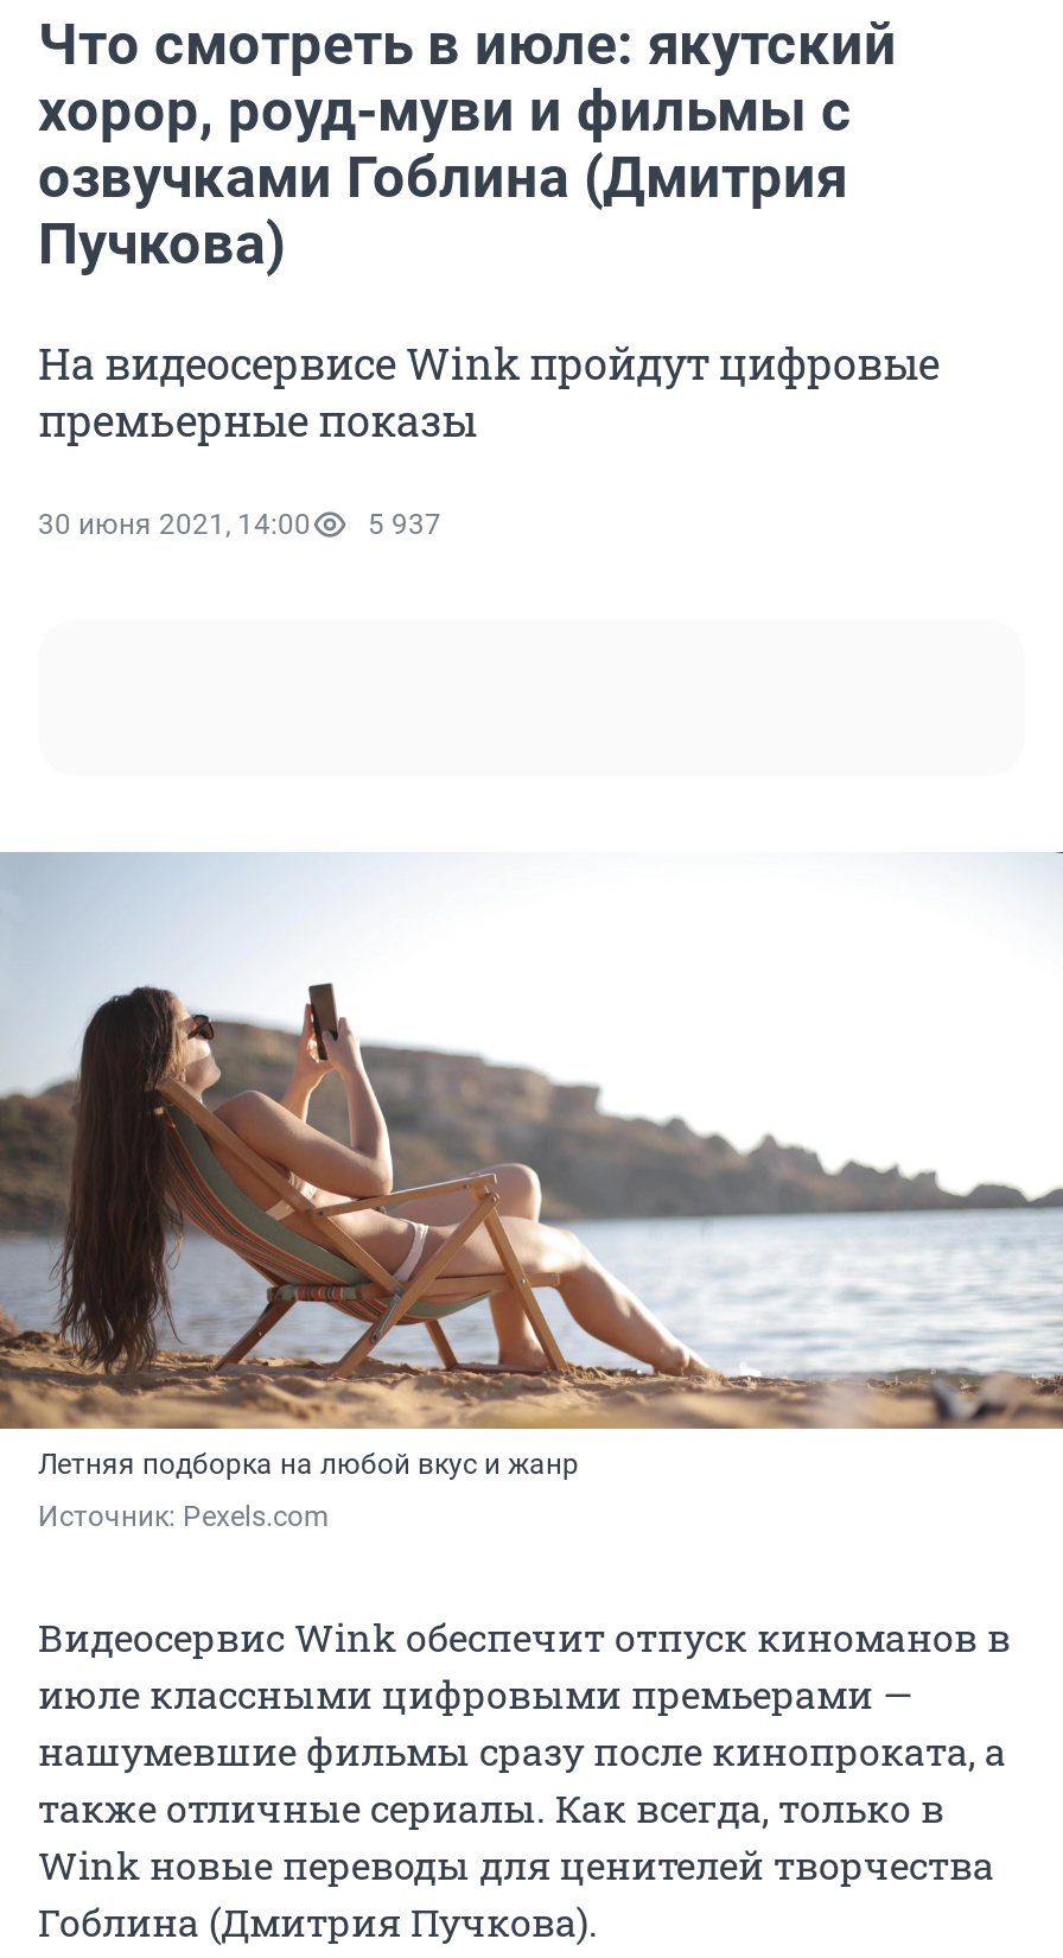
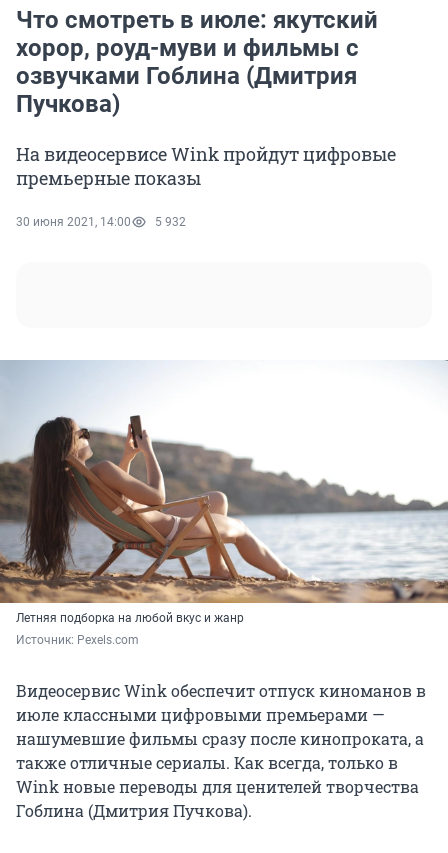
- 30 июня 2021, 14:00 5 937
+ 30 июня 2021, 14:00 5 932
